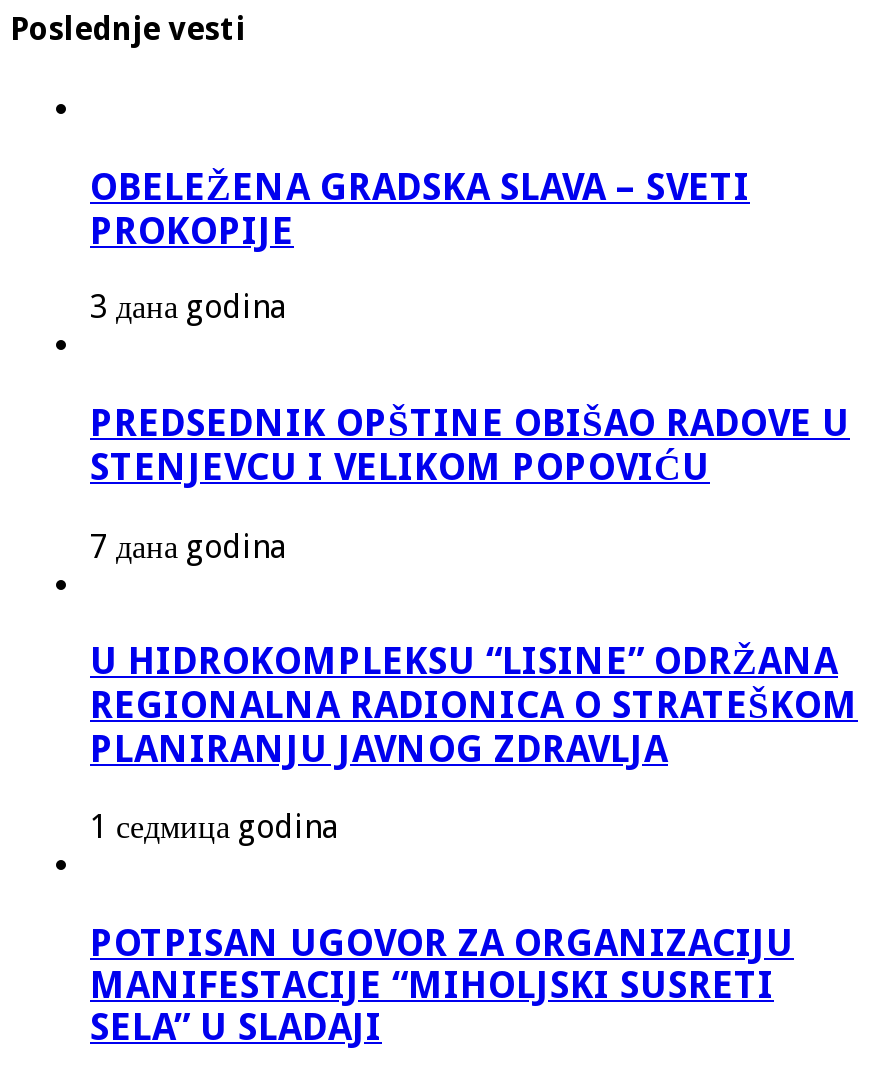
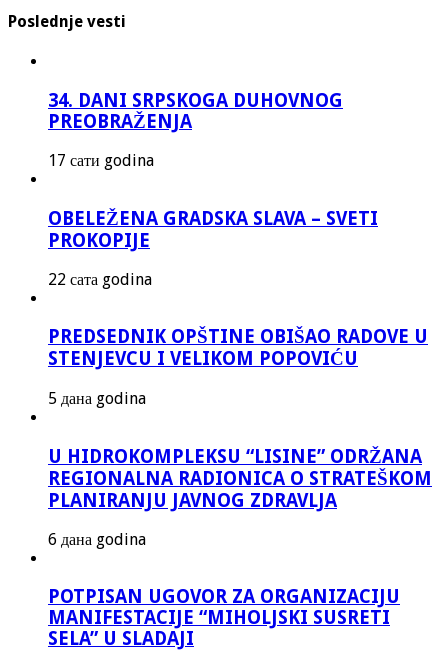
+ 34. DANI SRPSKOGA DUHOVNOG
+ PREOBRAŽENJA
+ 17 сати godina

- 3 дана godina
+ 22 сата godina

- 7 дана godina
+ 5 дана godina

- 1 седмица godina
+ 6 дана godina
